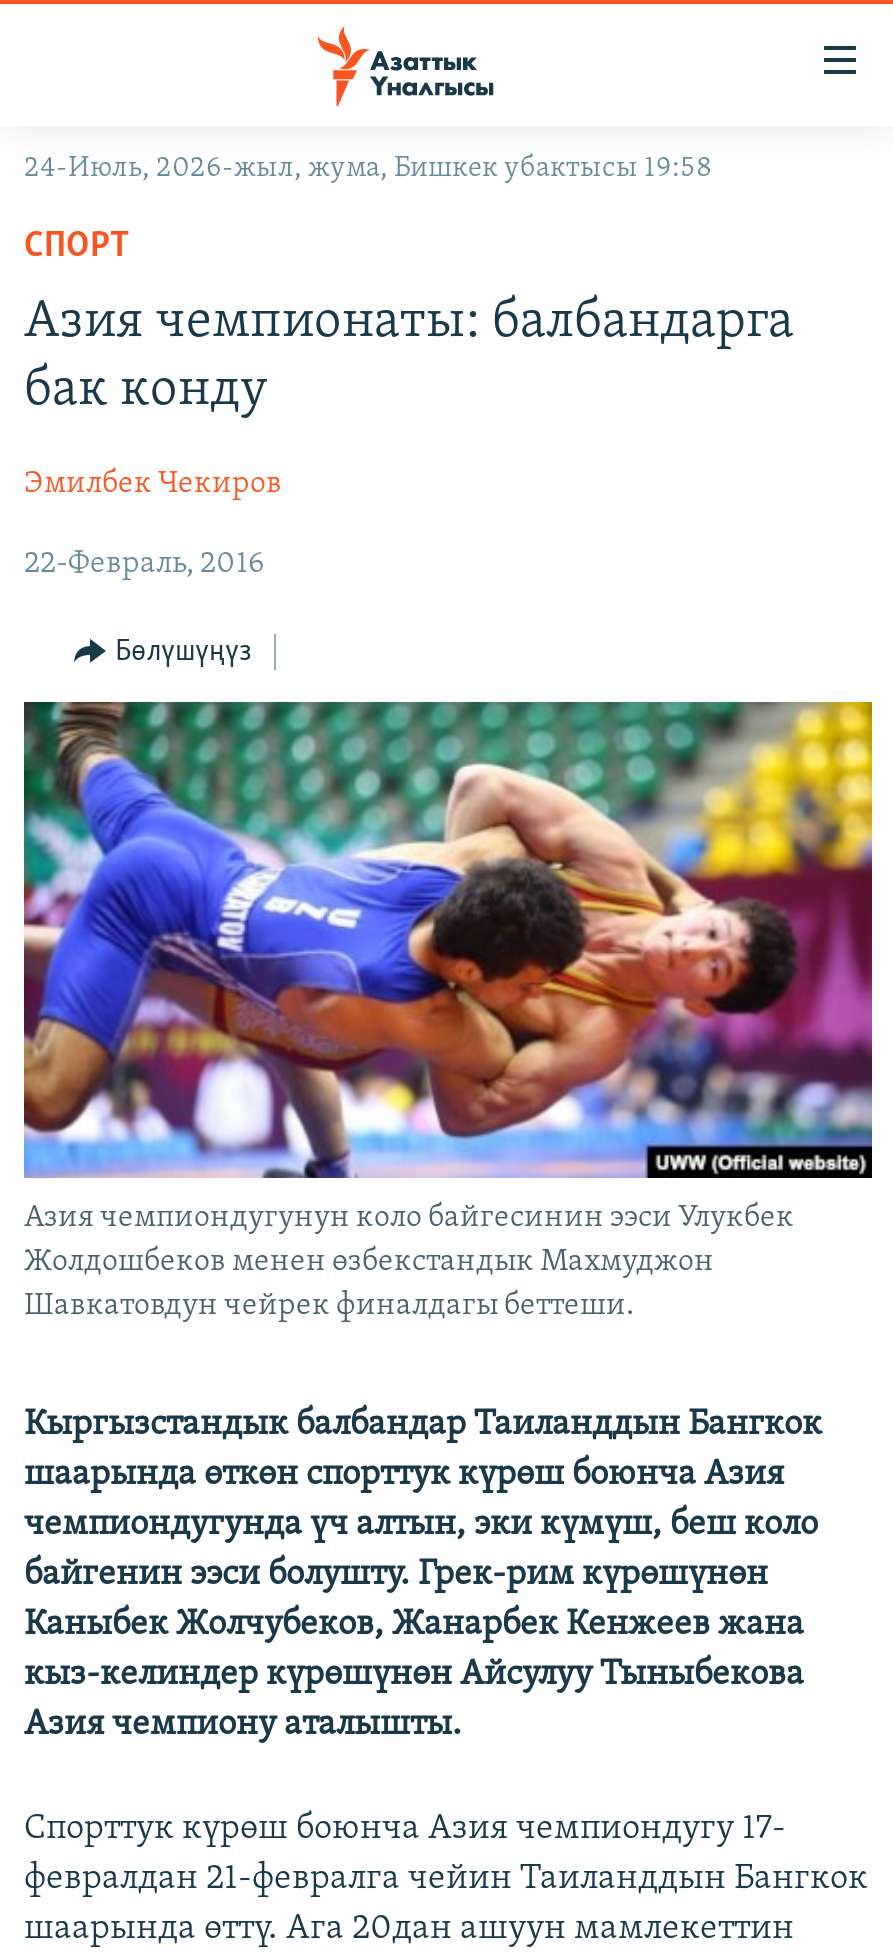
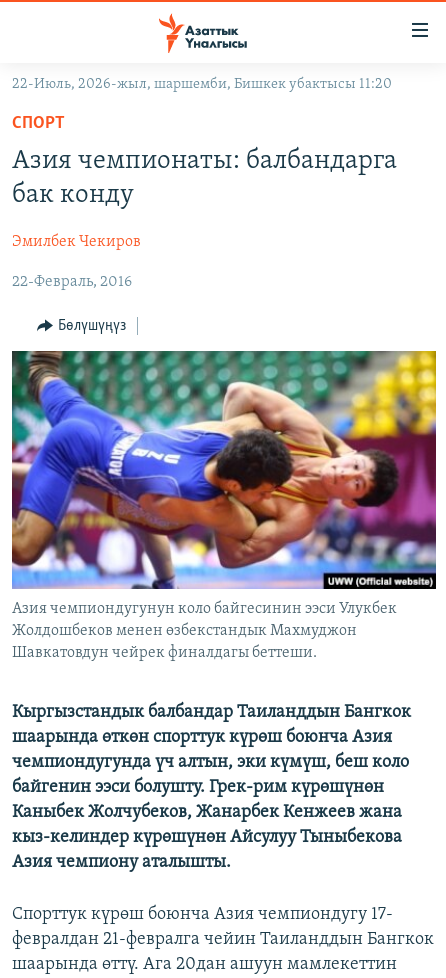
- 24-Июль, 2026-жыл, жума, Бишкек убактысы 19:58
+ 22-Июль, 2026-жыл, шаршемби, Бишкек убактысы 11:20
